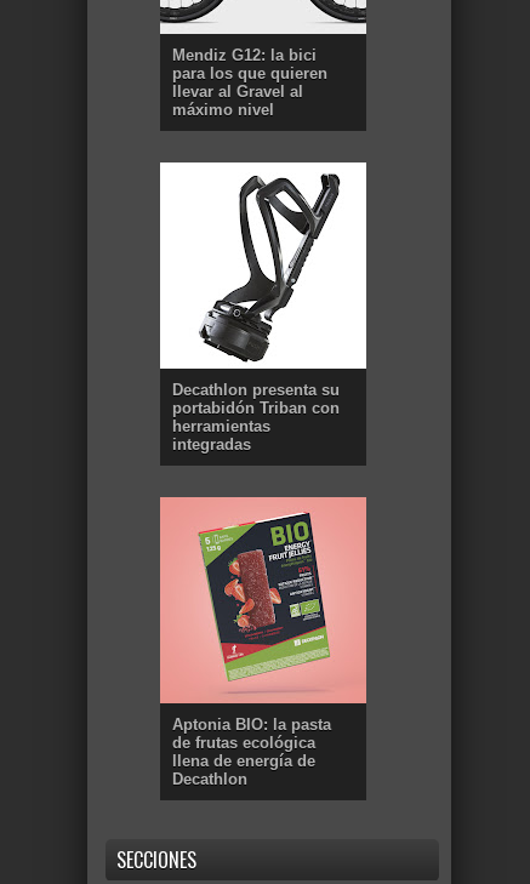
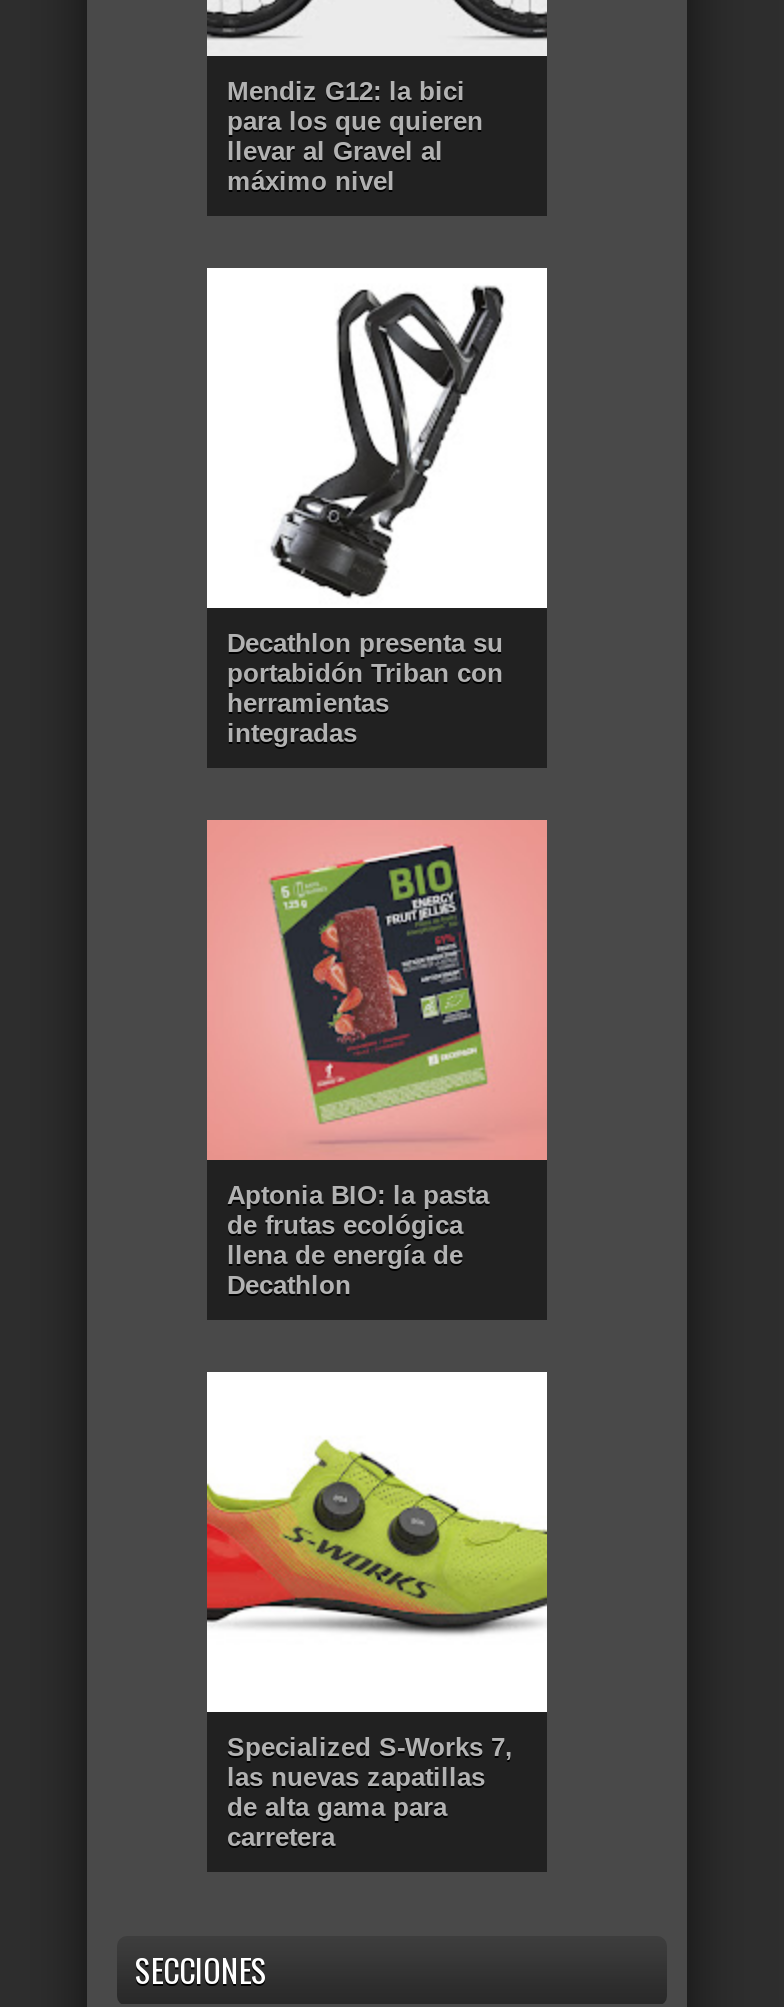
+ [image]
+ Specialized S-Works 7,
+ las nuevas zapatillas
+ de alta gama para
+ carretera
